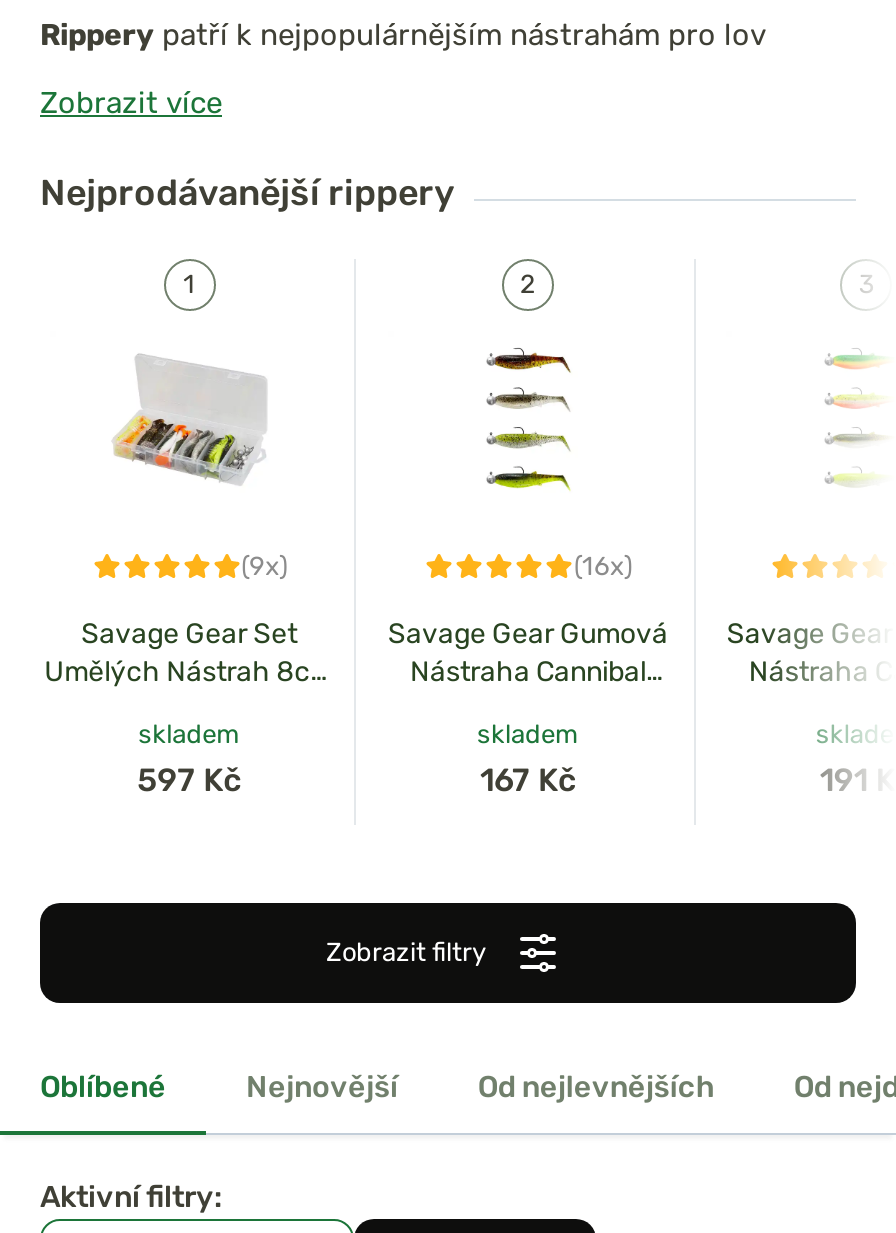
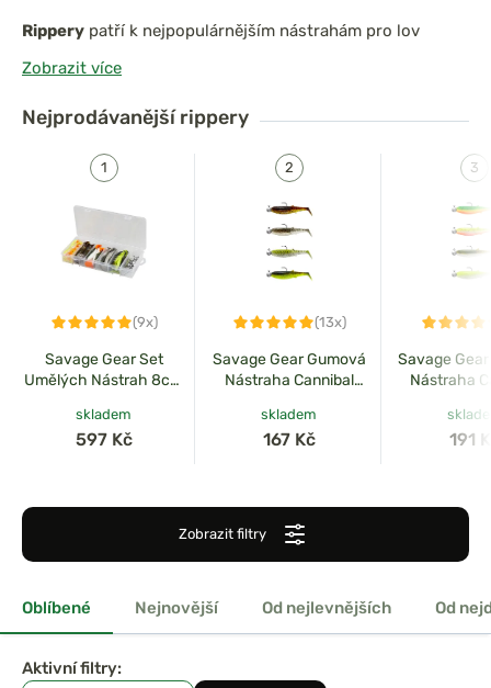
- (16x)
+ (13x)
